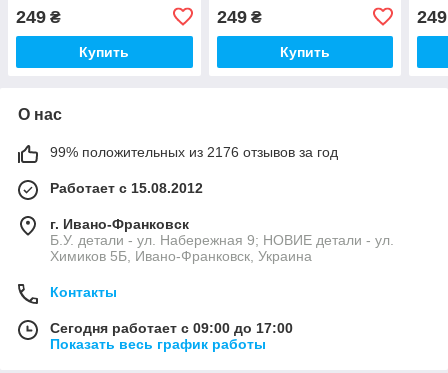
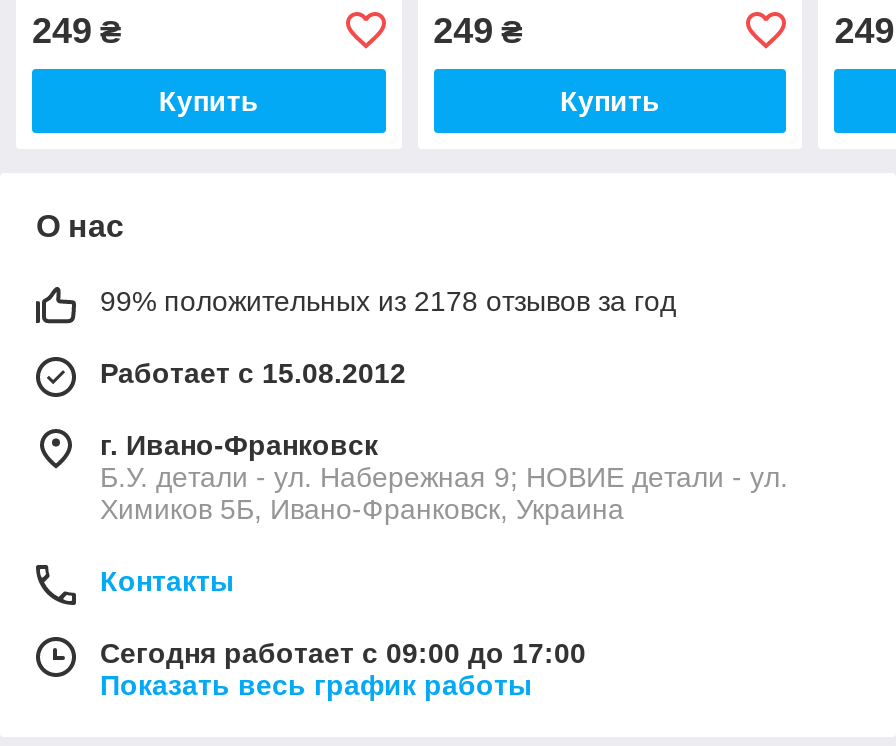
- 99% положительных из 2176 отзывов за год
+ 99% положительных из 2178 отзывов за год
